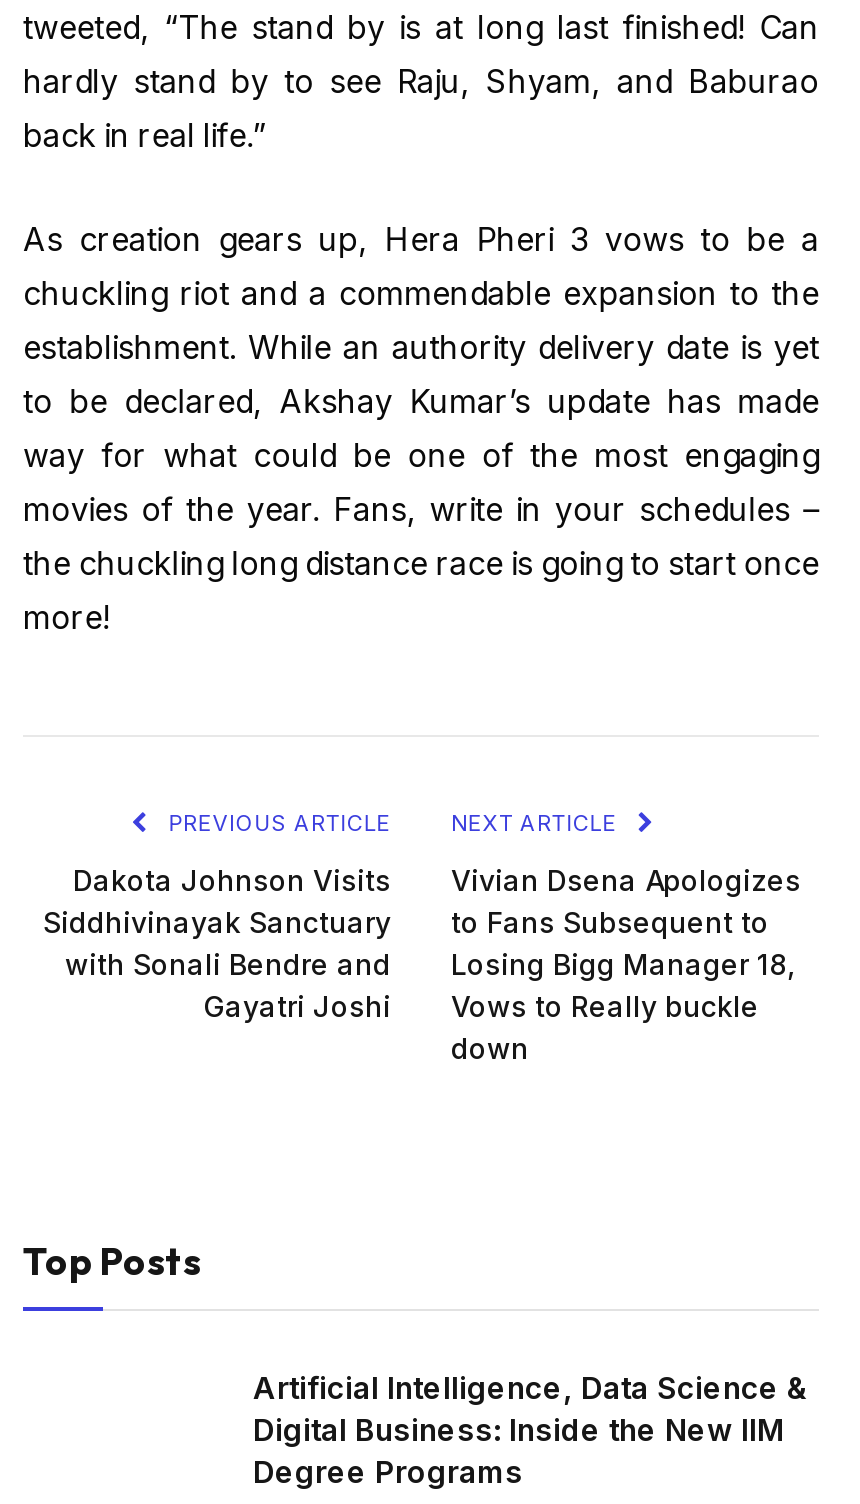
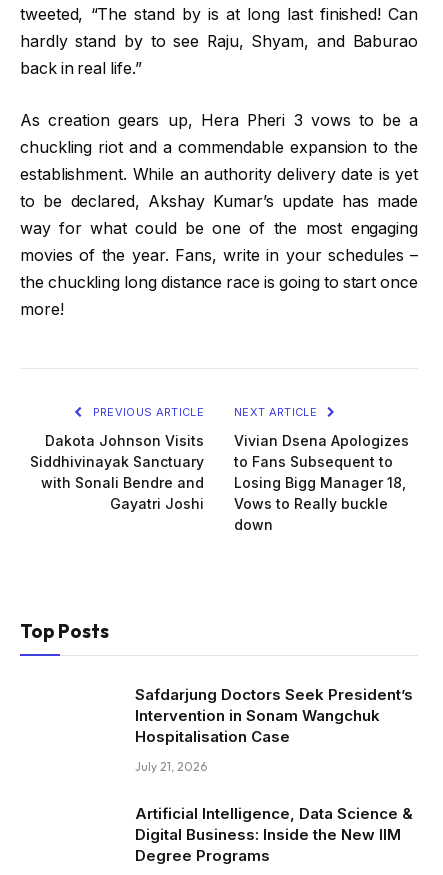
+ Safdarjung Doctors Seek President’s
+ Intervention in Sonam Wangchuk
+ Hospitalisation Case
+ July 21, 2026
